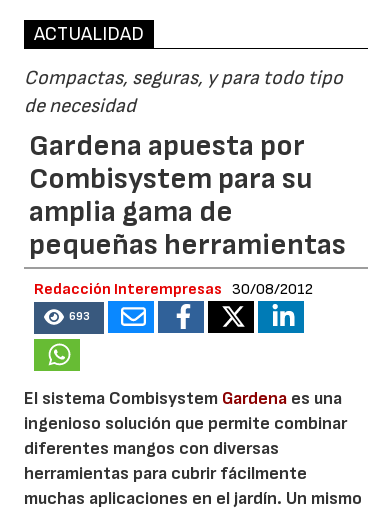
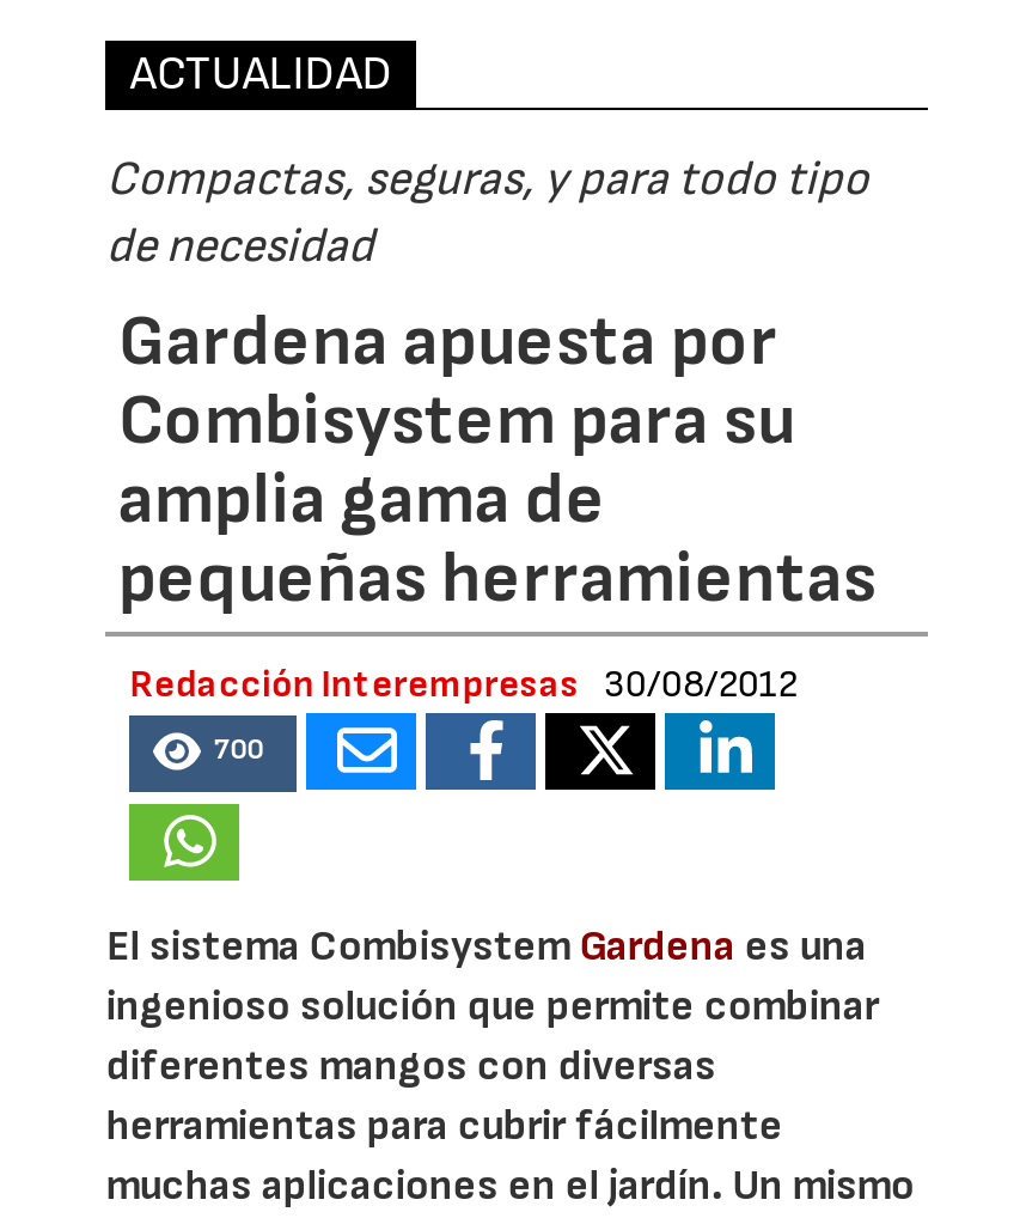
- 693
+ 700
